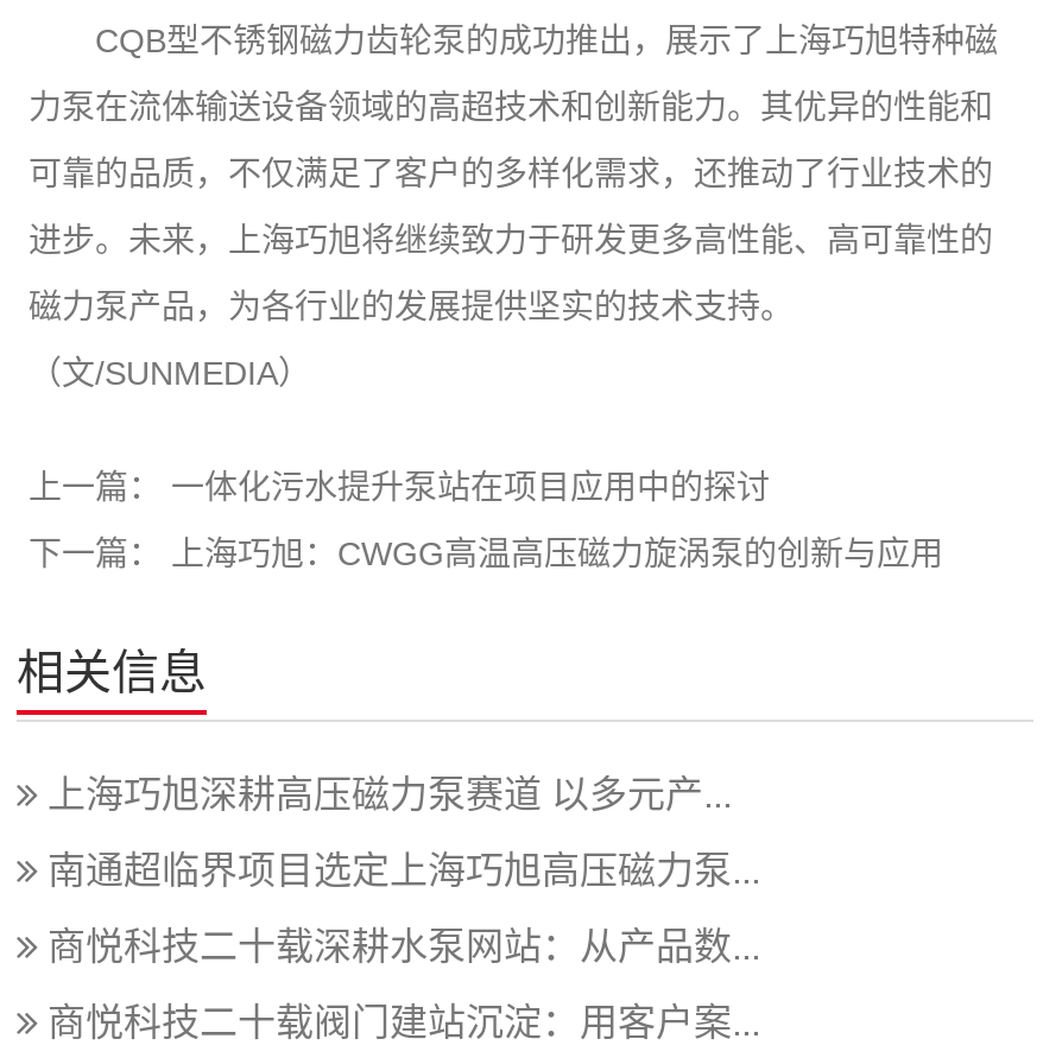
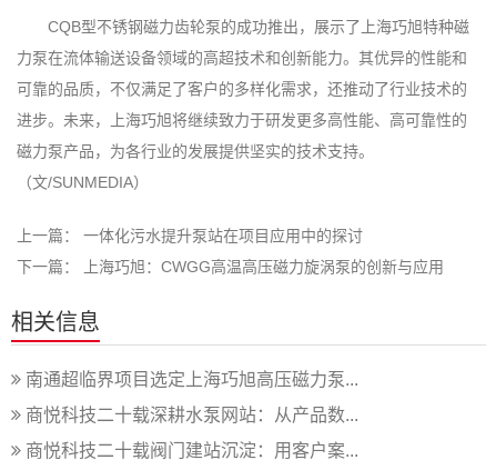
- 上海巧旭深耕高压磁力泵赛道 以多元产...
